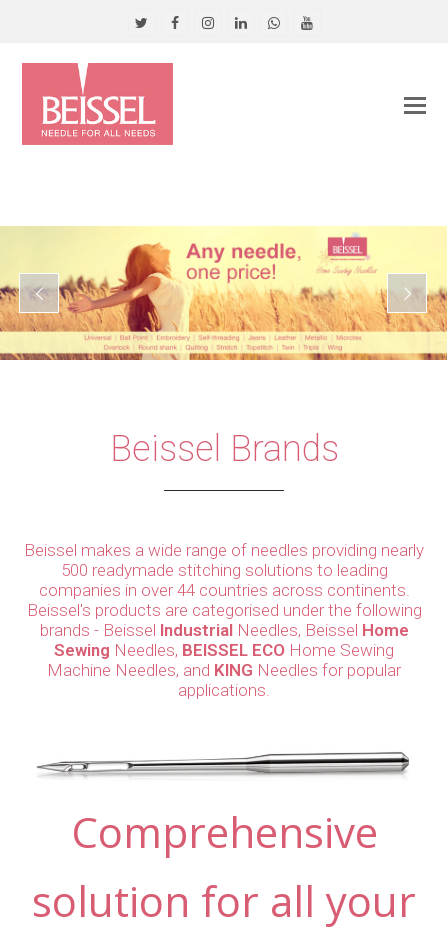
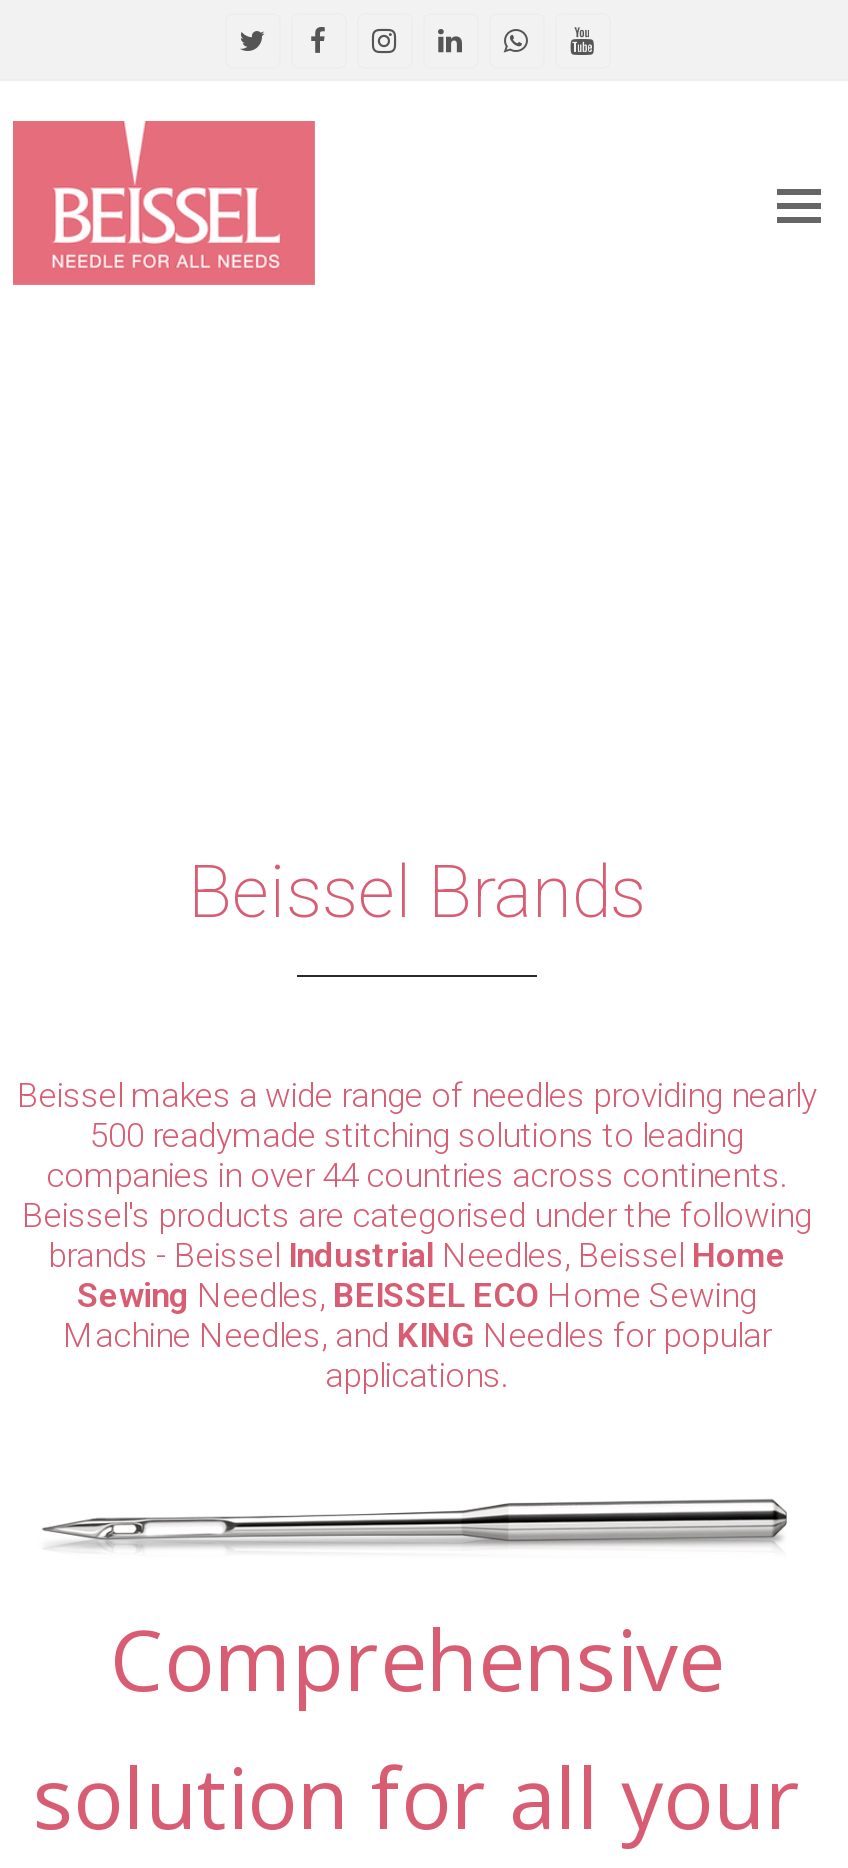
- [image]
